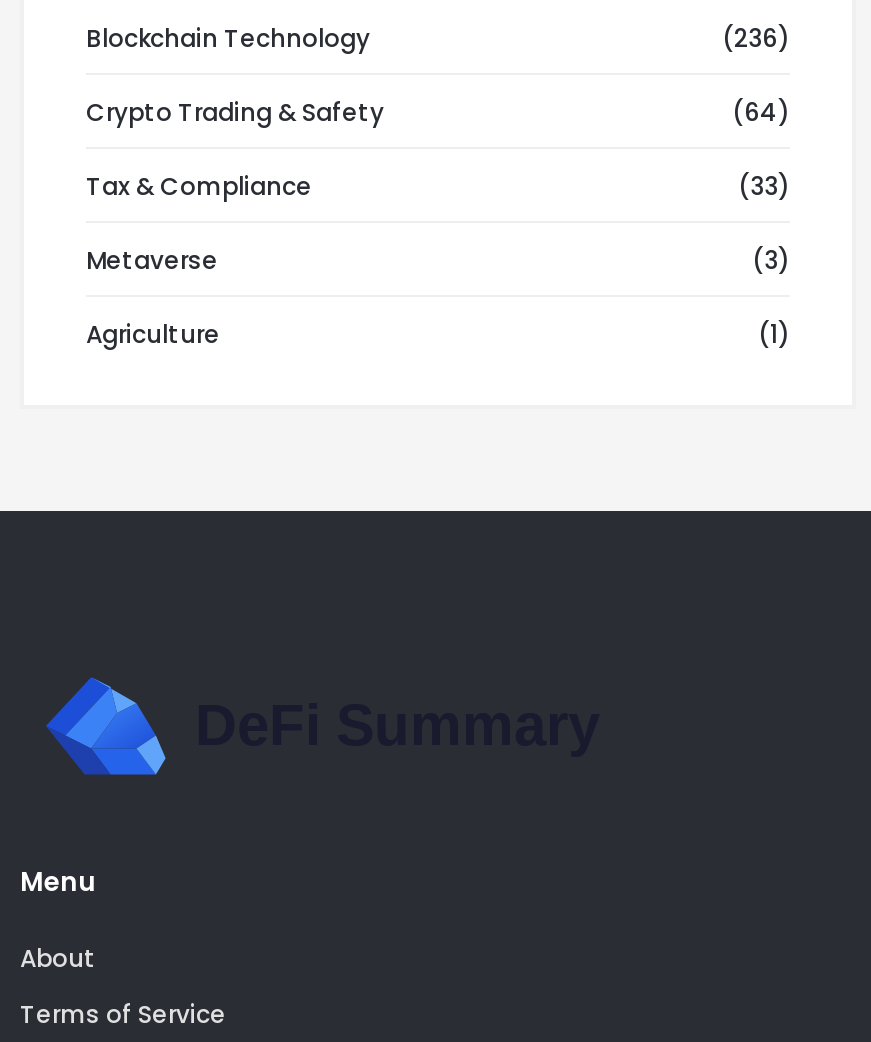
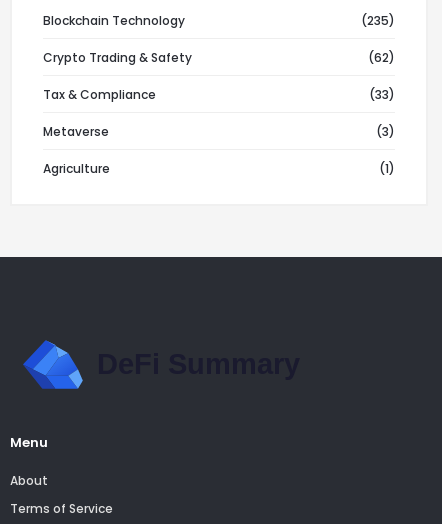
- (236)
+ (235)

- (64)
+ (62)
